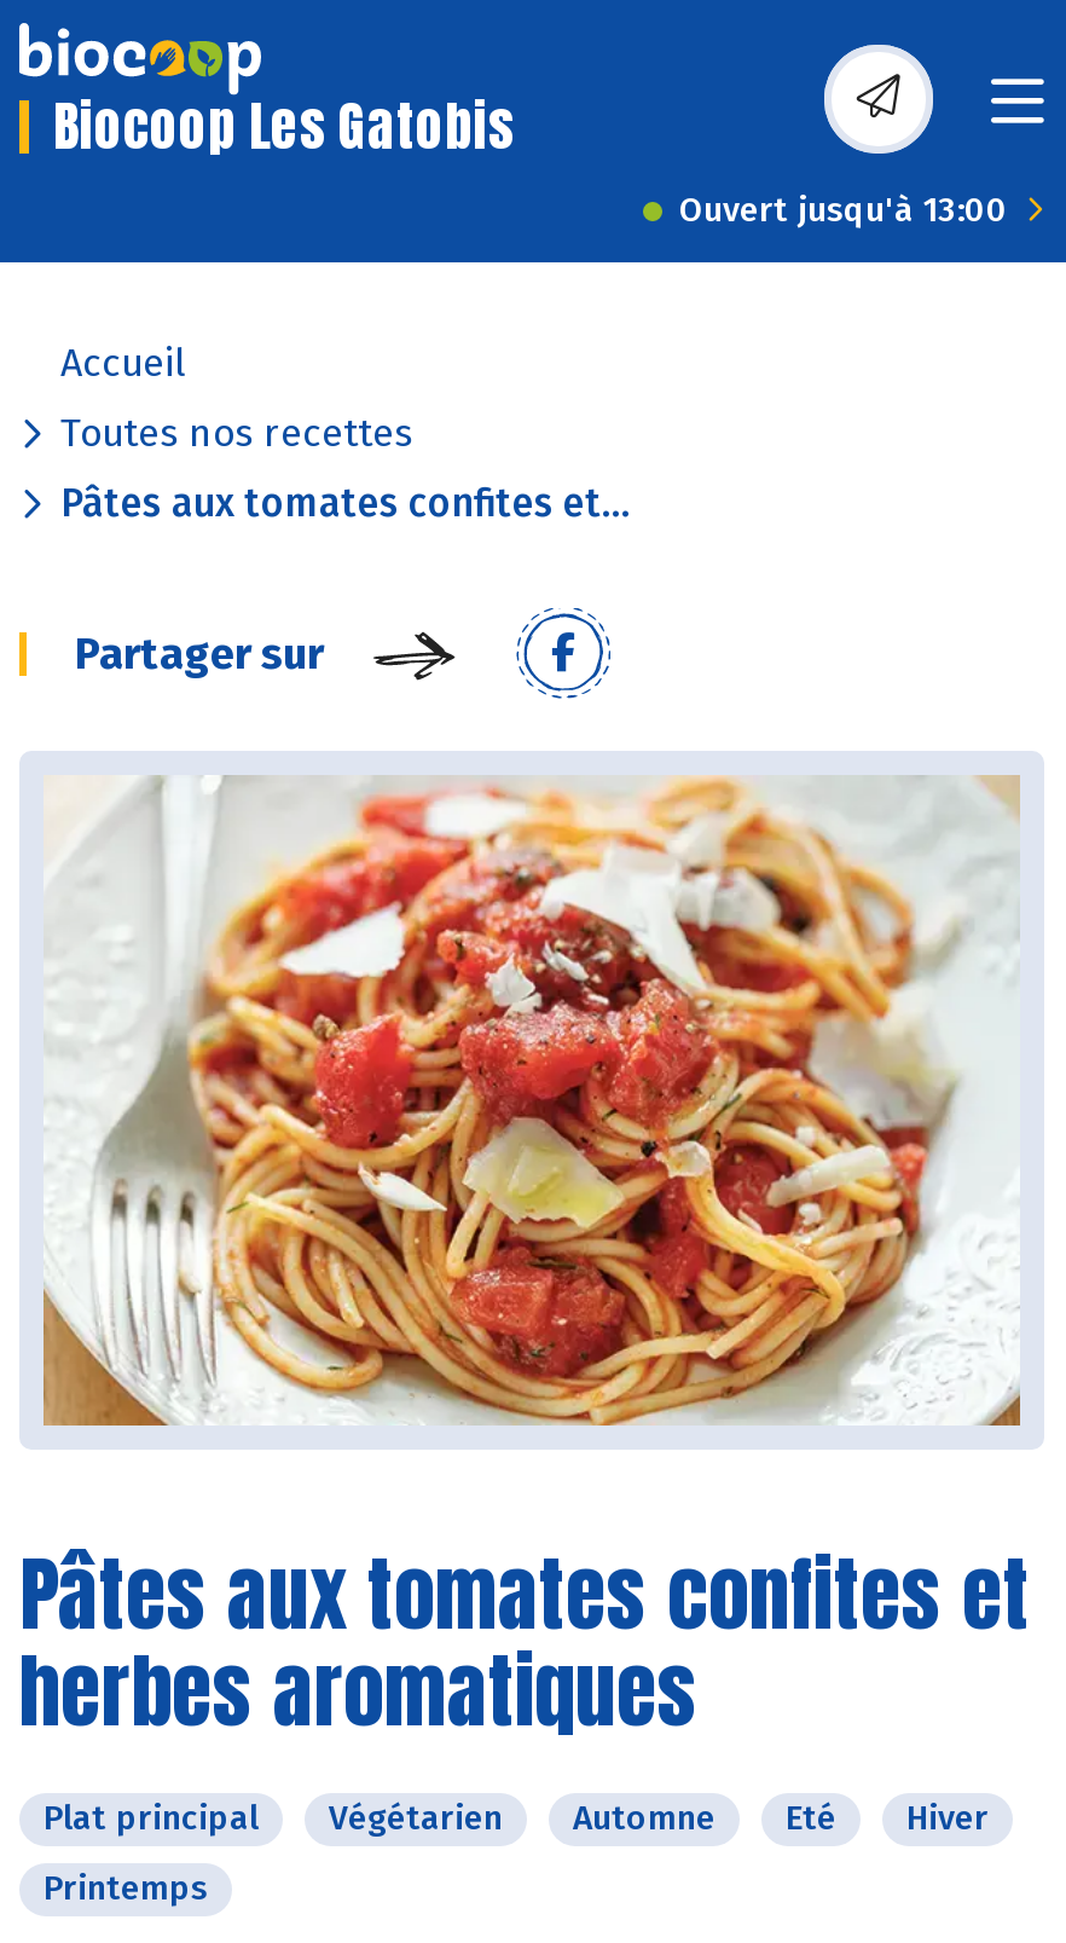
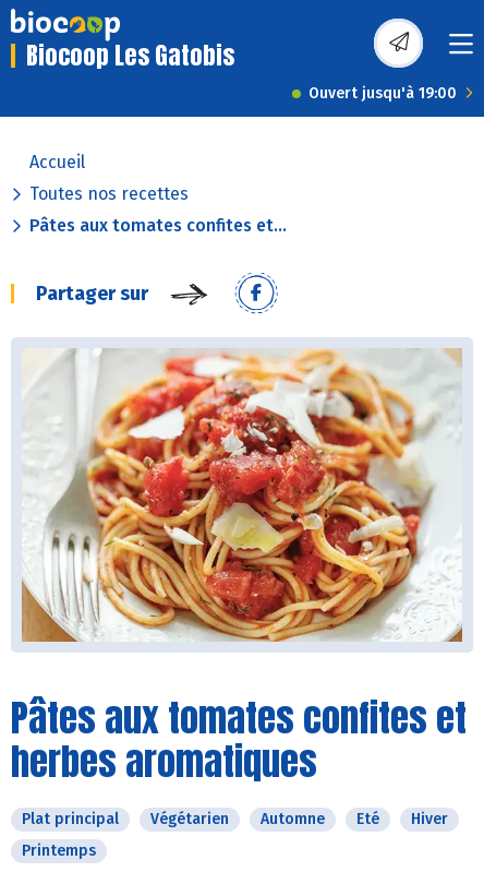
- Ouvert jusqu'à 13:00
+ Ouvert jusqu'à 19:00
